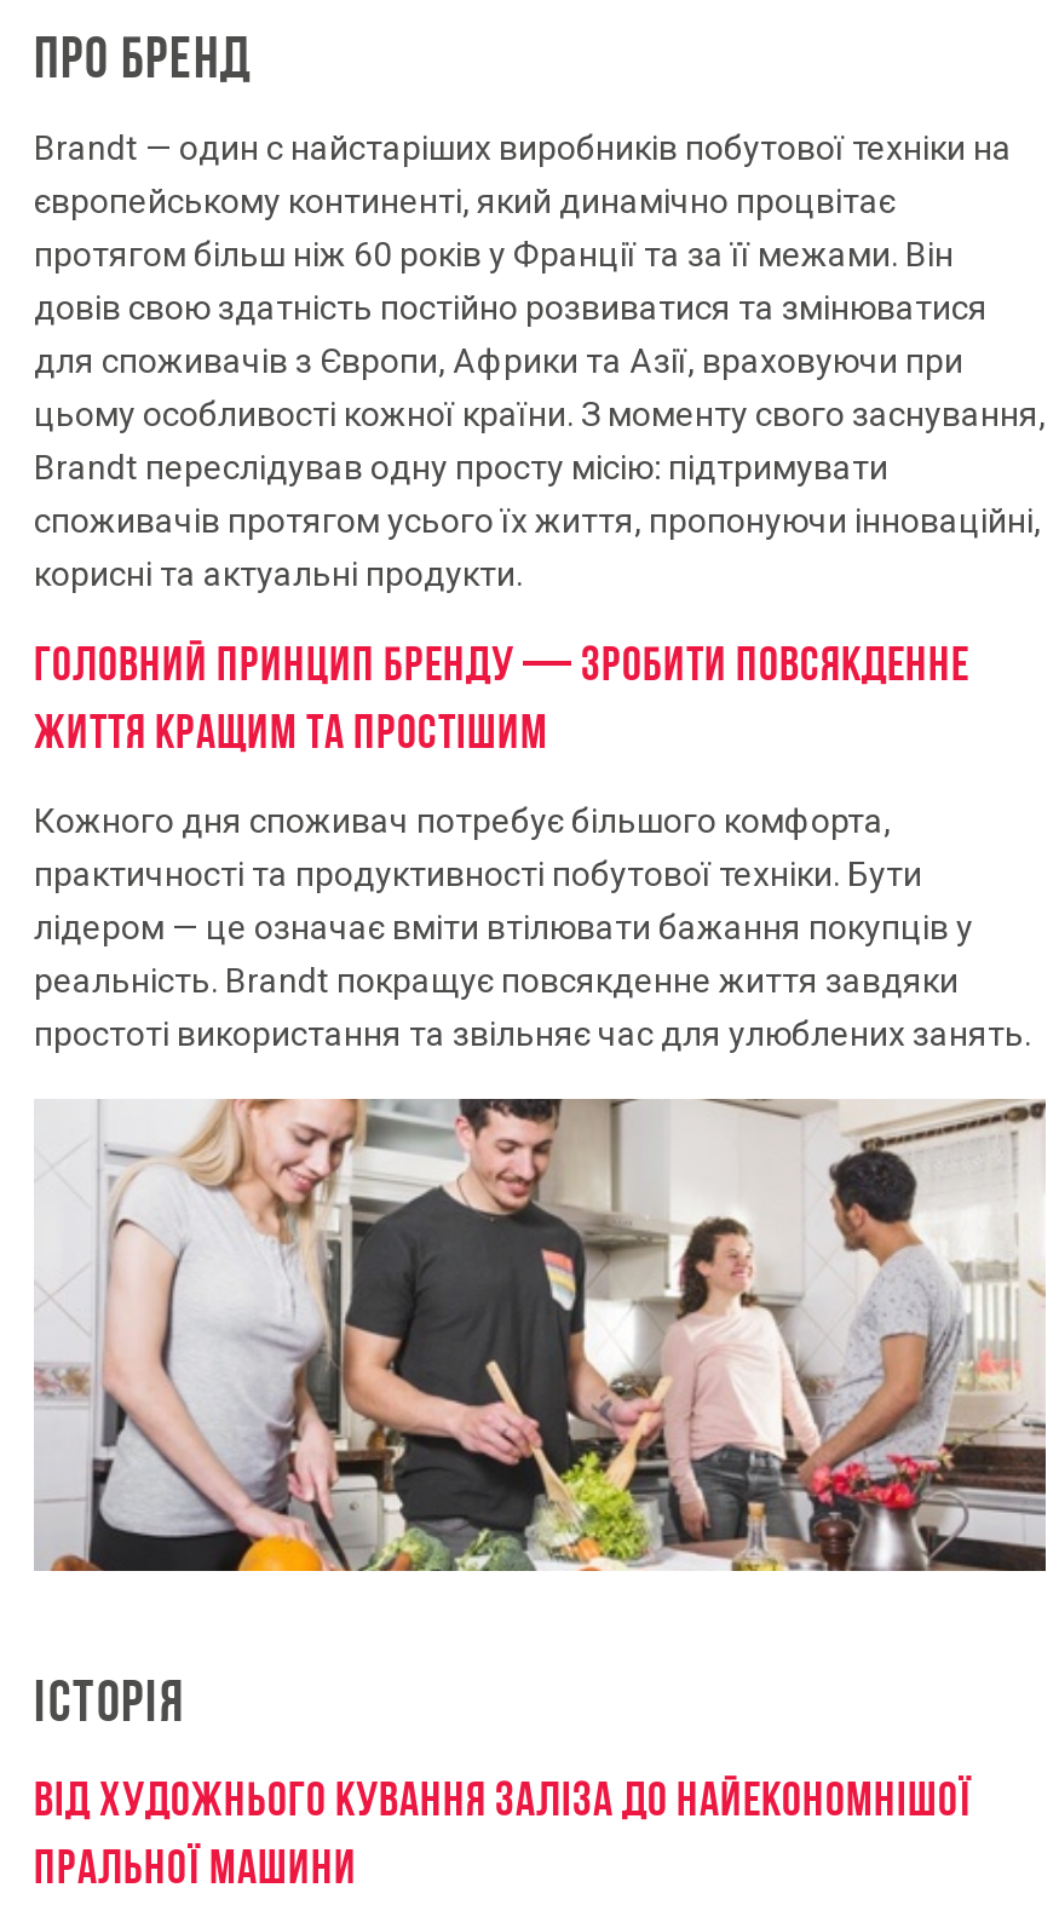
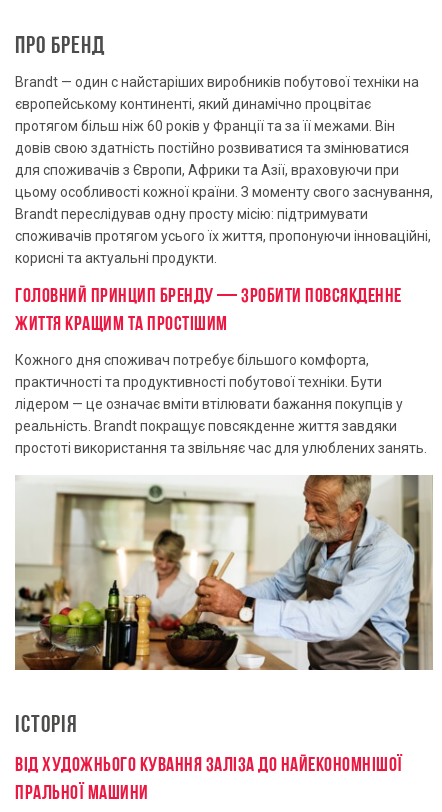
- [image]
+ [image]
